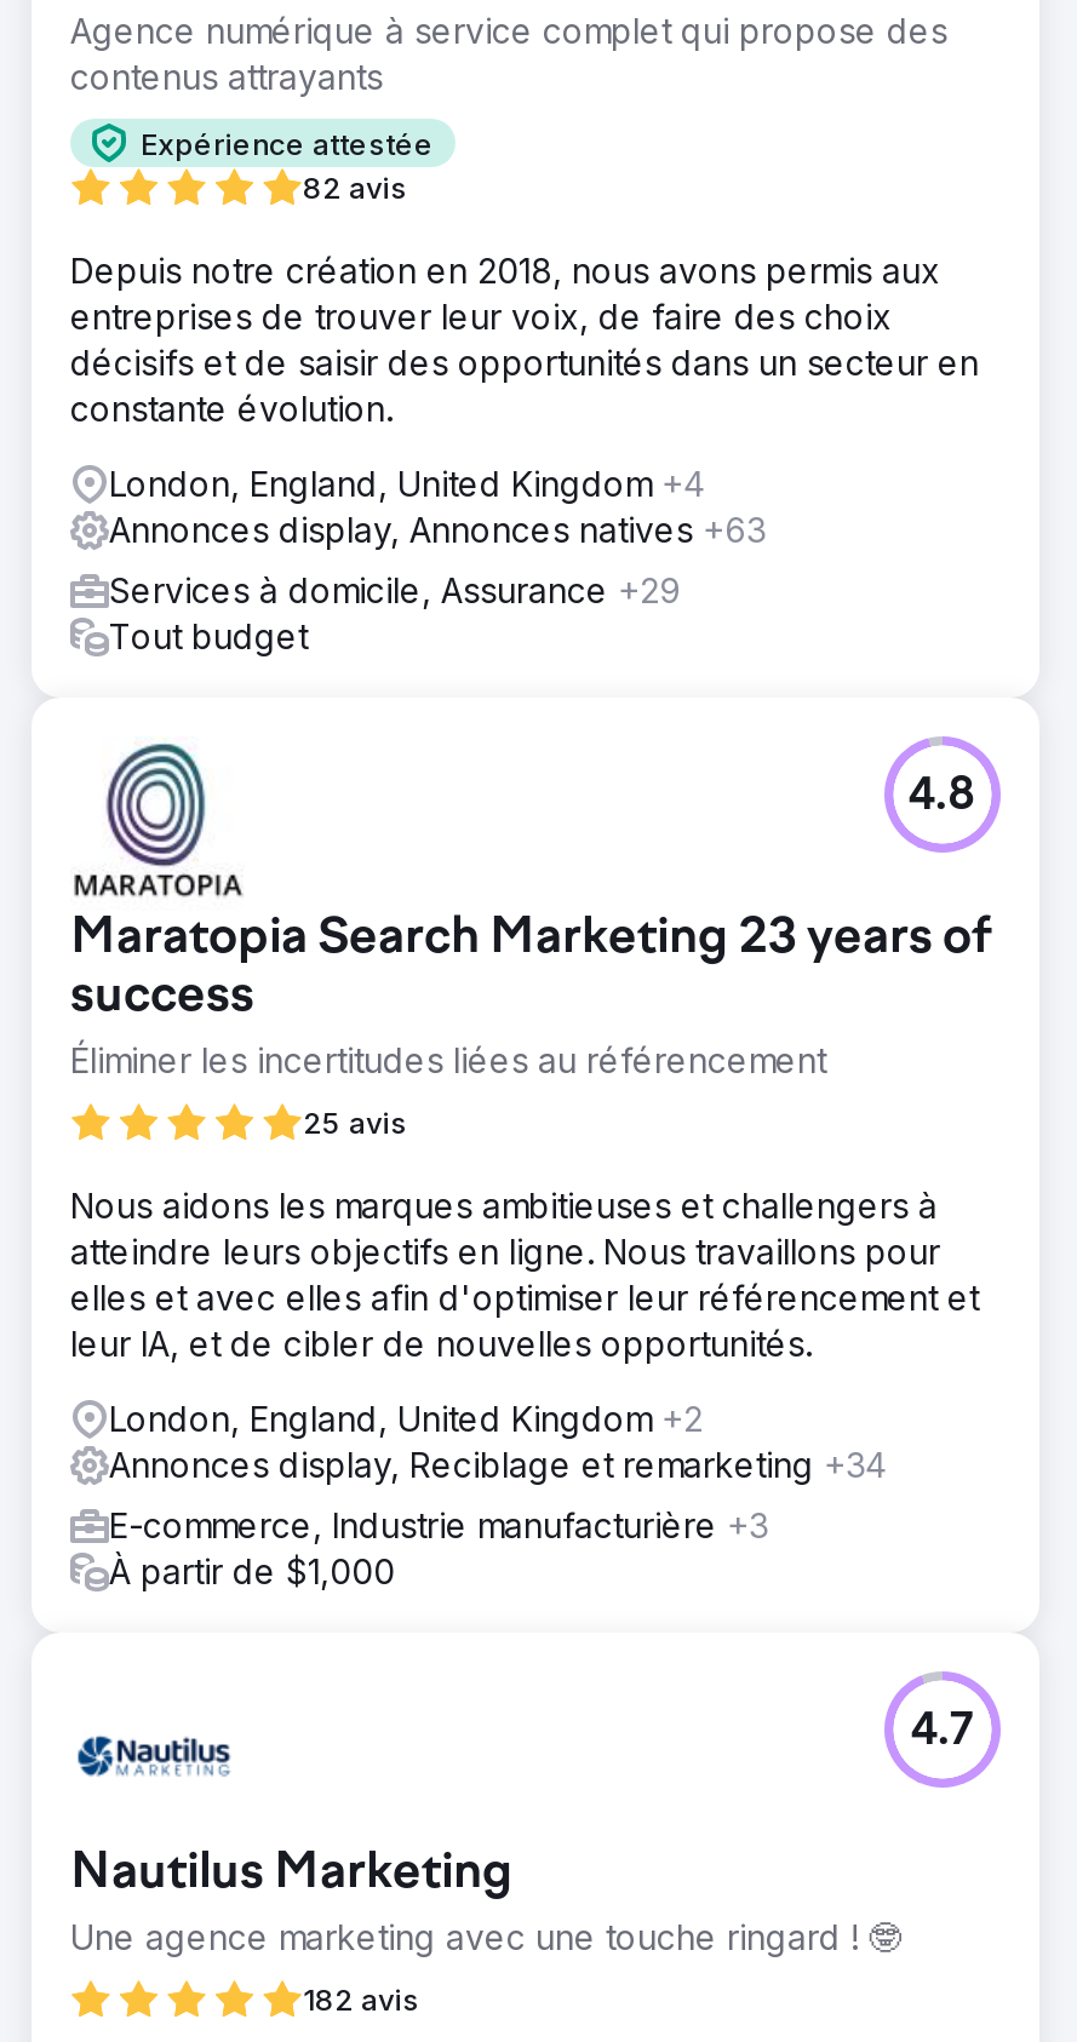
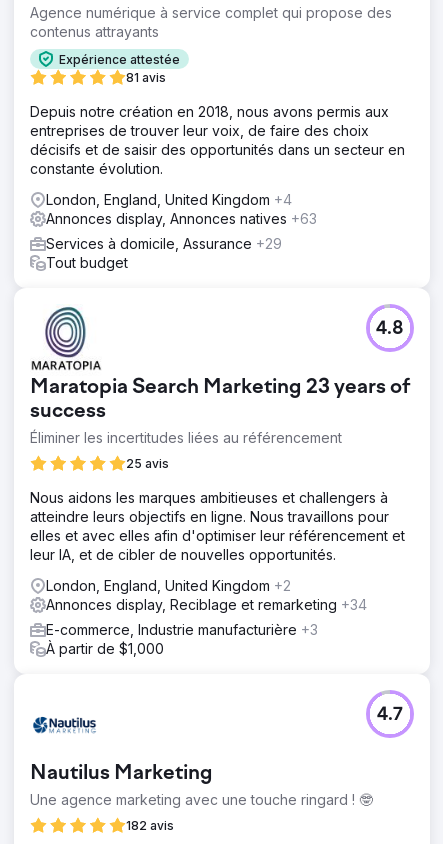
- 82 avis
+ 81 avis
